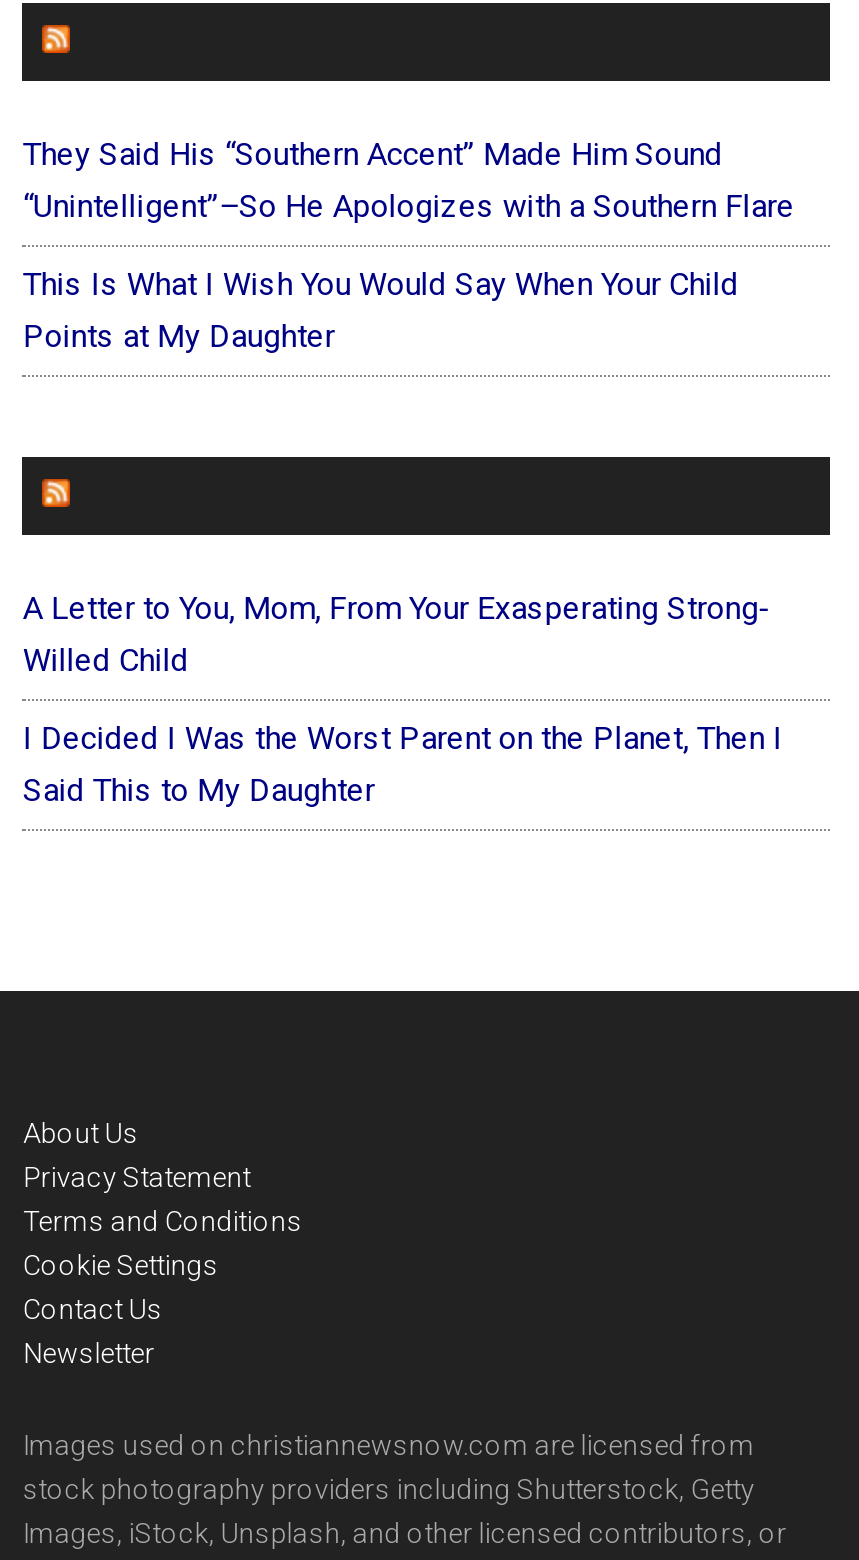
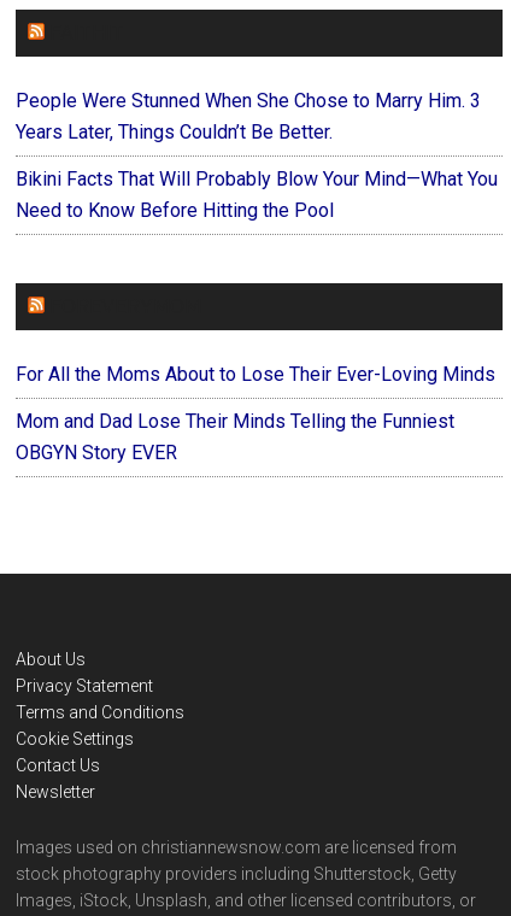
- They Said His “Southern Accent” Made Him Sound
- “Unintelligent”–So He Apologizes with a Southern Flare
+ People Were Stunned When She Chose to Marry Him. 3
+ Years Later, Things Couldn’t Be Better.

- This Is What I Wish You Would Say When Your Child
- Points at My Daughter
+ Bikini Facts That Will Probably Blow Your Mind—What You
+ Need to Know Before Hitting the Pool

- A Letter to You, Mom, From Your Exasperating Strong-
- Willed Child
+ For All the Moms About to Lose Their Ever-Loving Minds

- I Decided I Was the Worst Parent on the Planet, Then I
- Said This to My Daughter
+ Mom and Dad Lose Their Minds Telling the Funniest
+ OBGYN Story EVER
